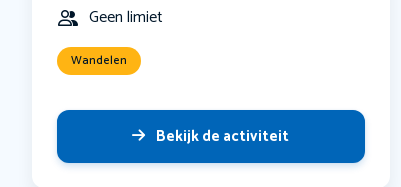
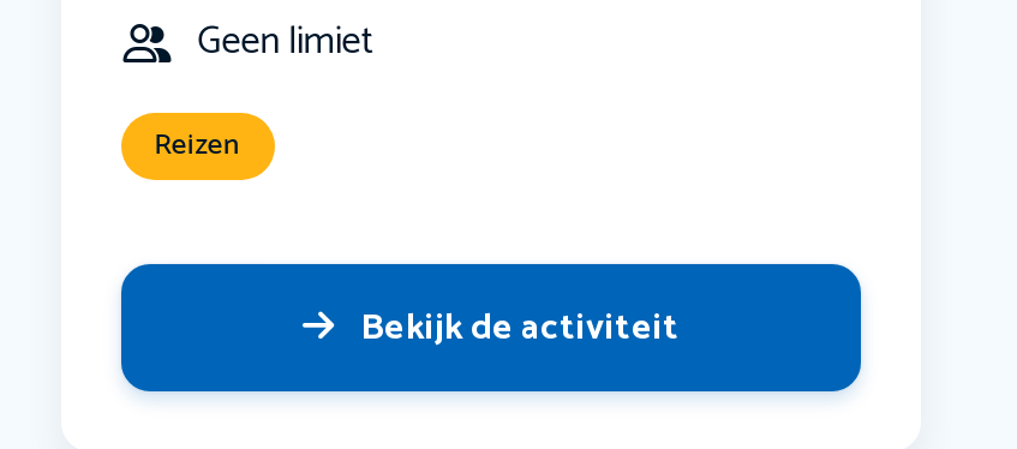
- Wandelen
+ Reizen
